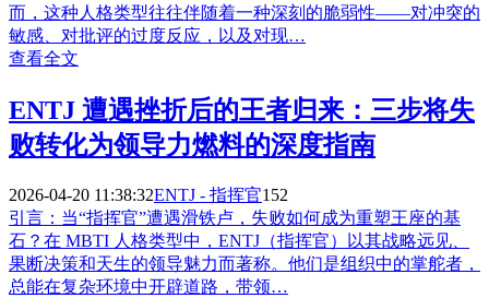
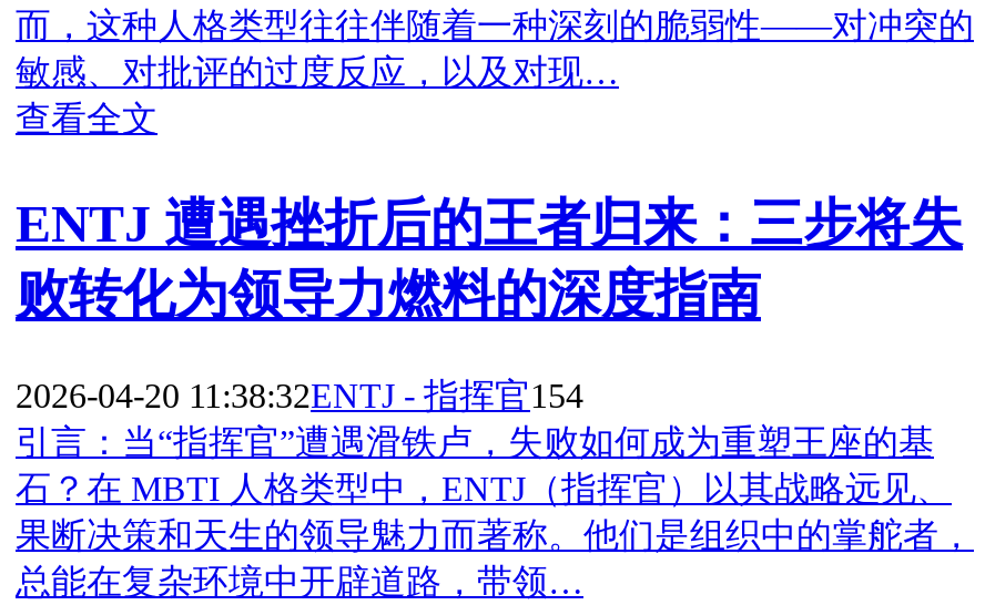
- 2026-04-20 11:38:32ENTJ - 指挥官152
+ 2026-04-20 11:38:32ENTJ - 指挥官154
